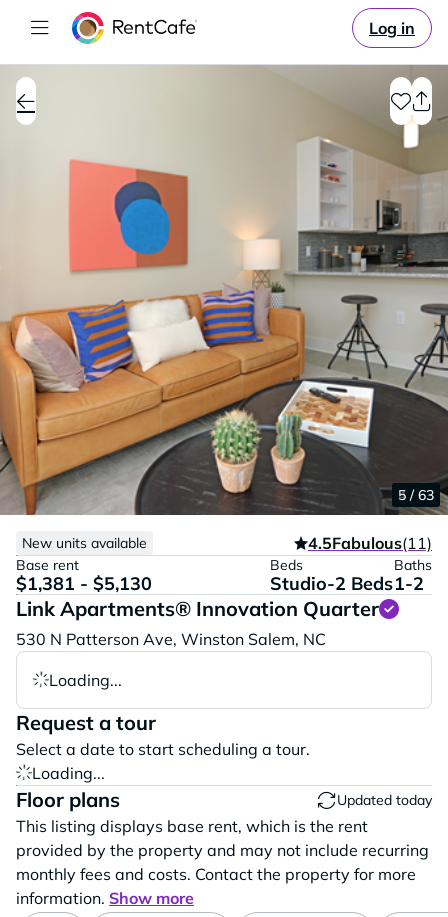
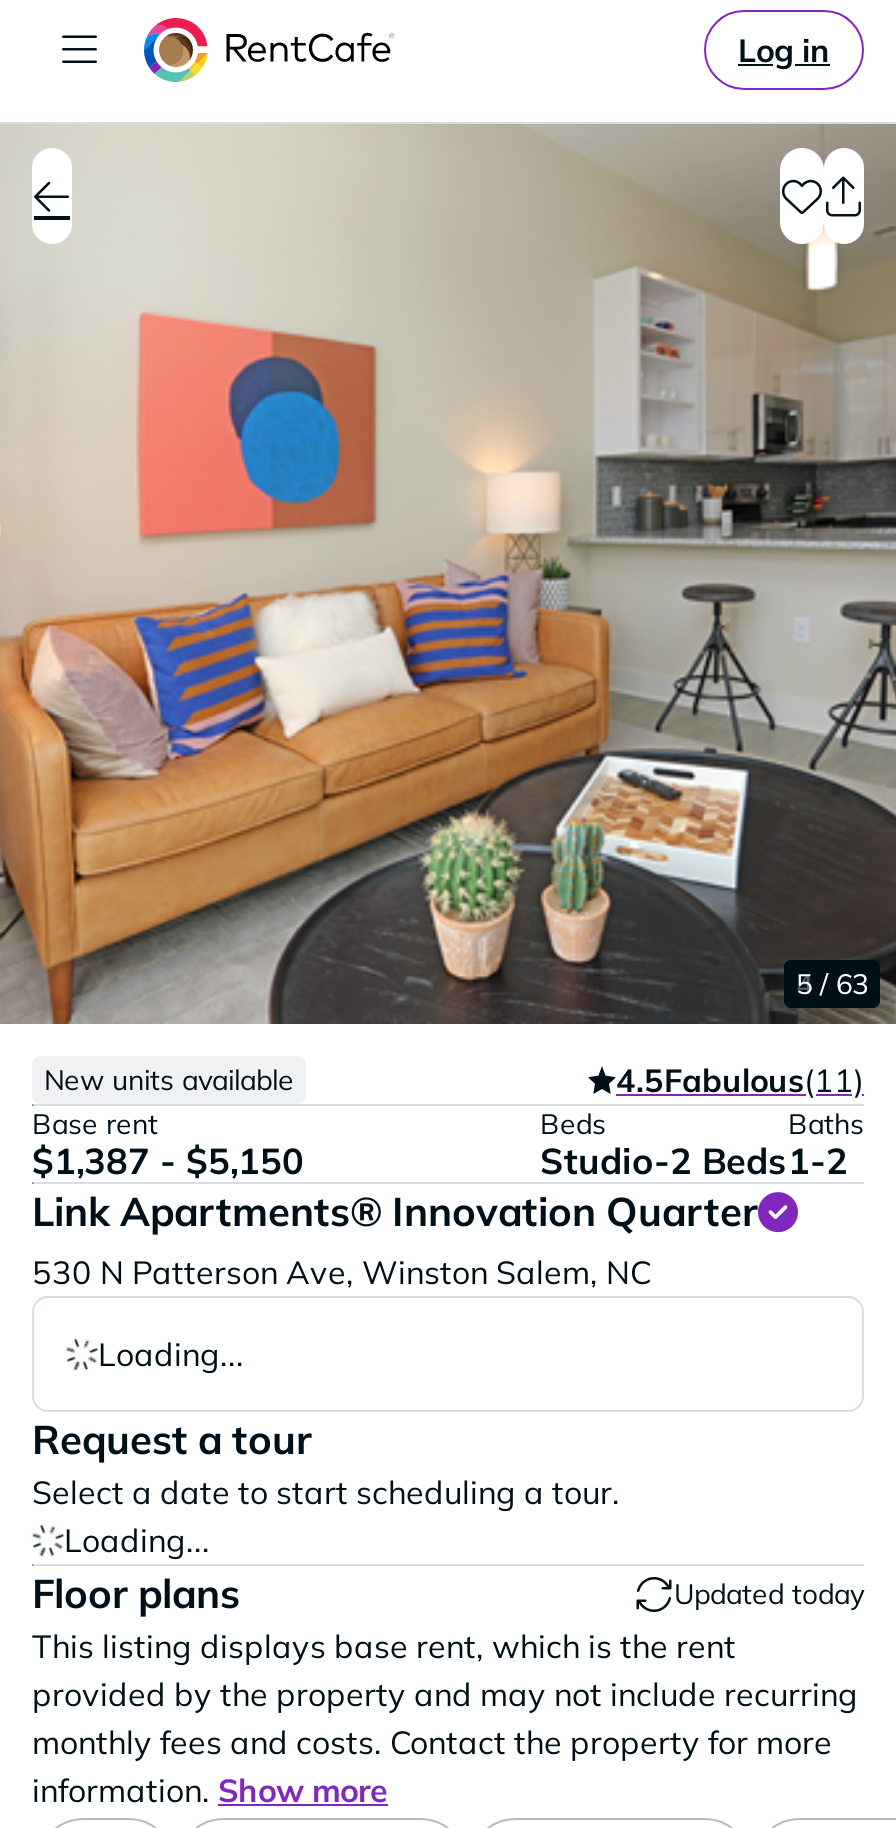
- $1,381 - $5,130
+ $1,387 - $5,150
